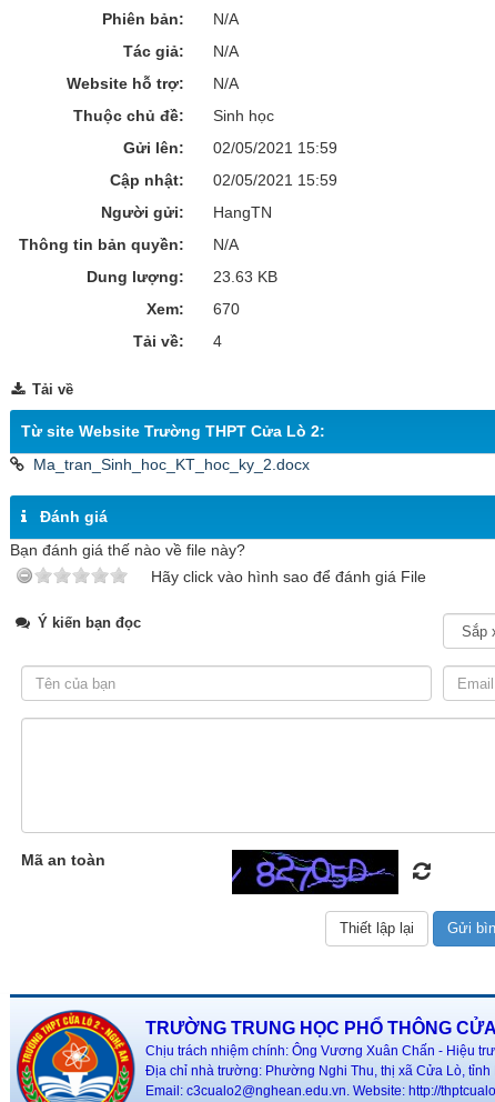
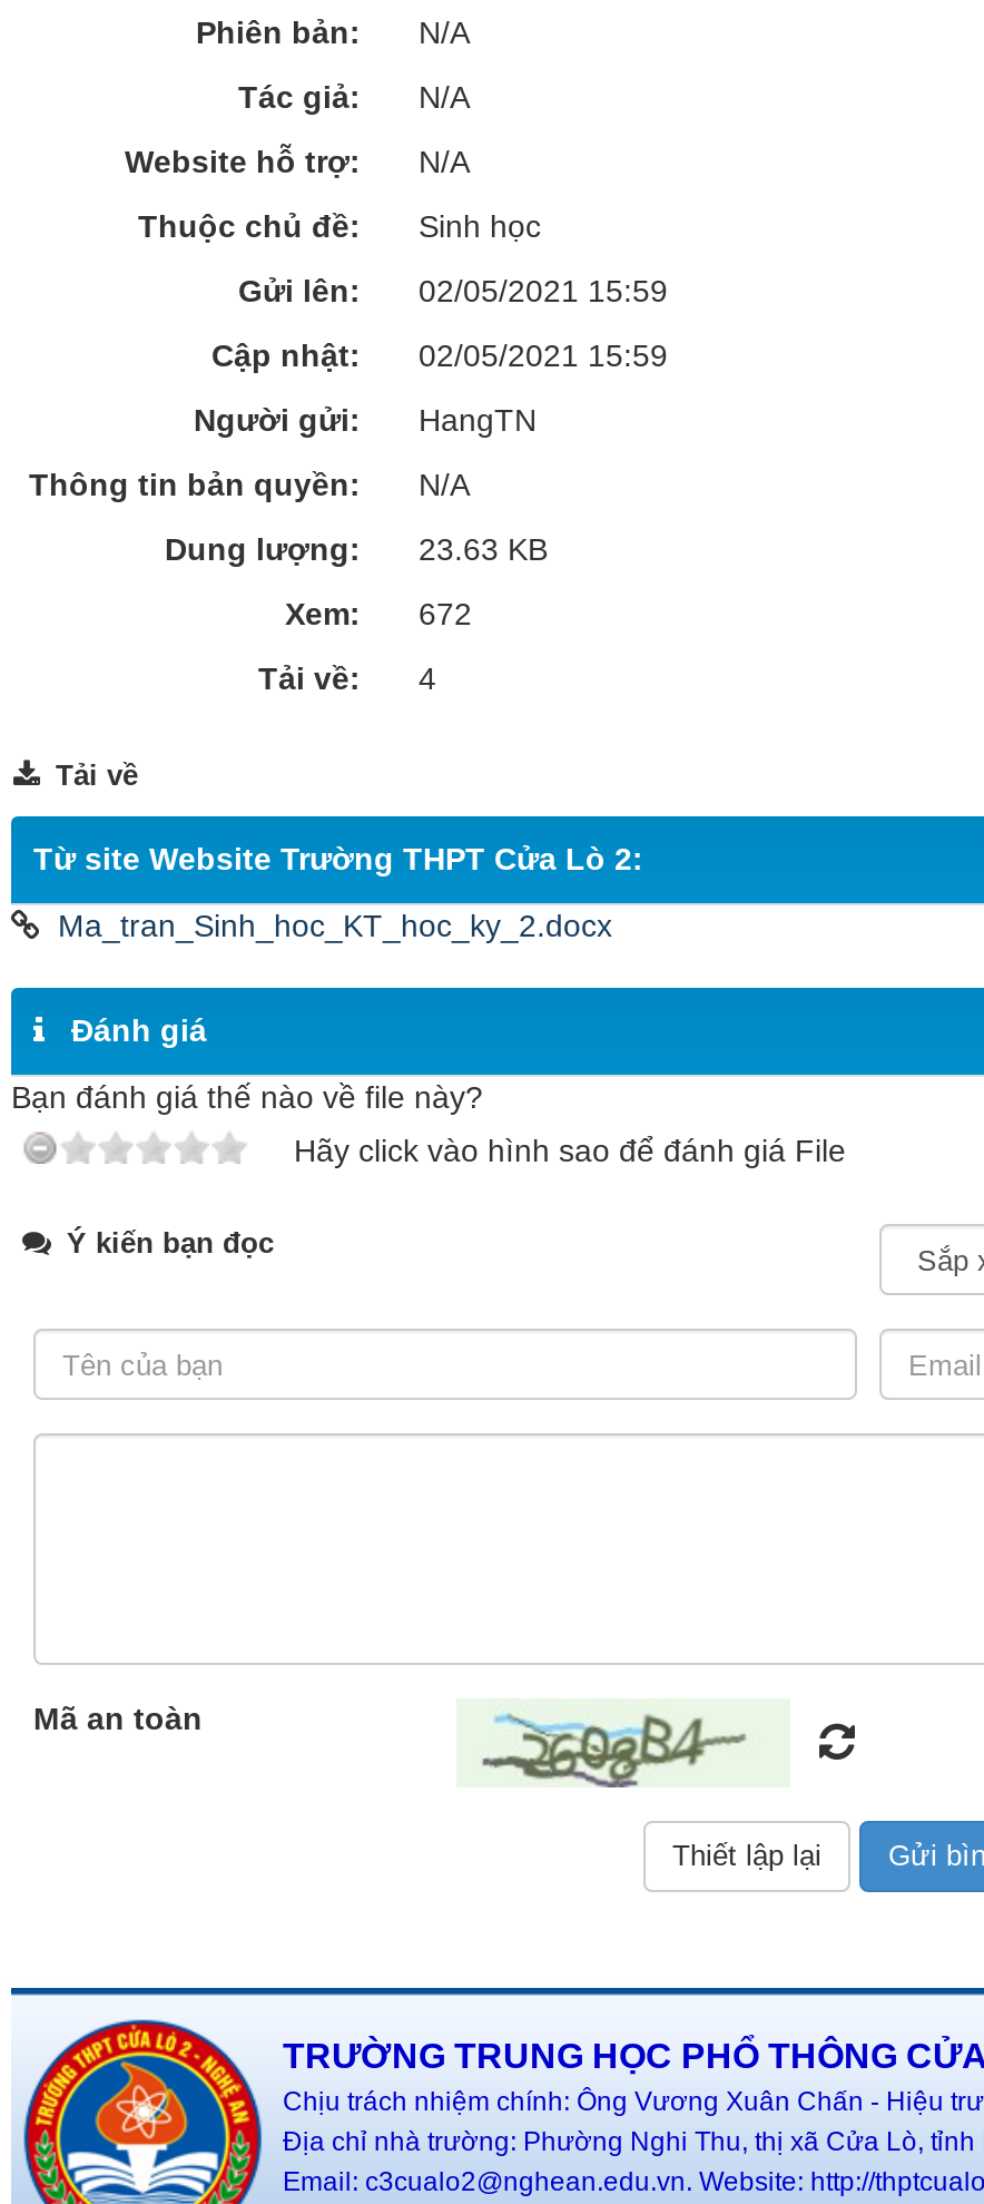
- Xem: 670
+ Xem: 672

- [image]
+ [image]
